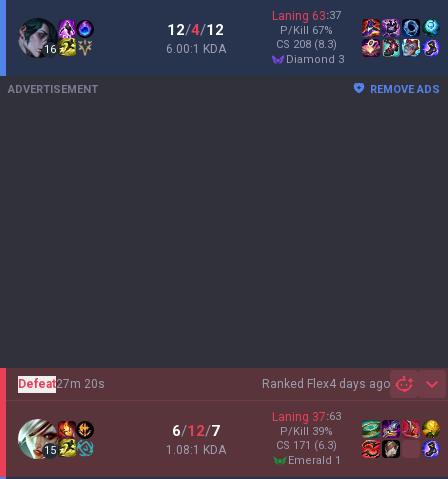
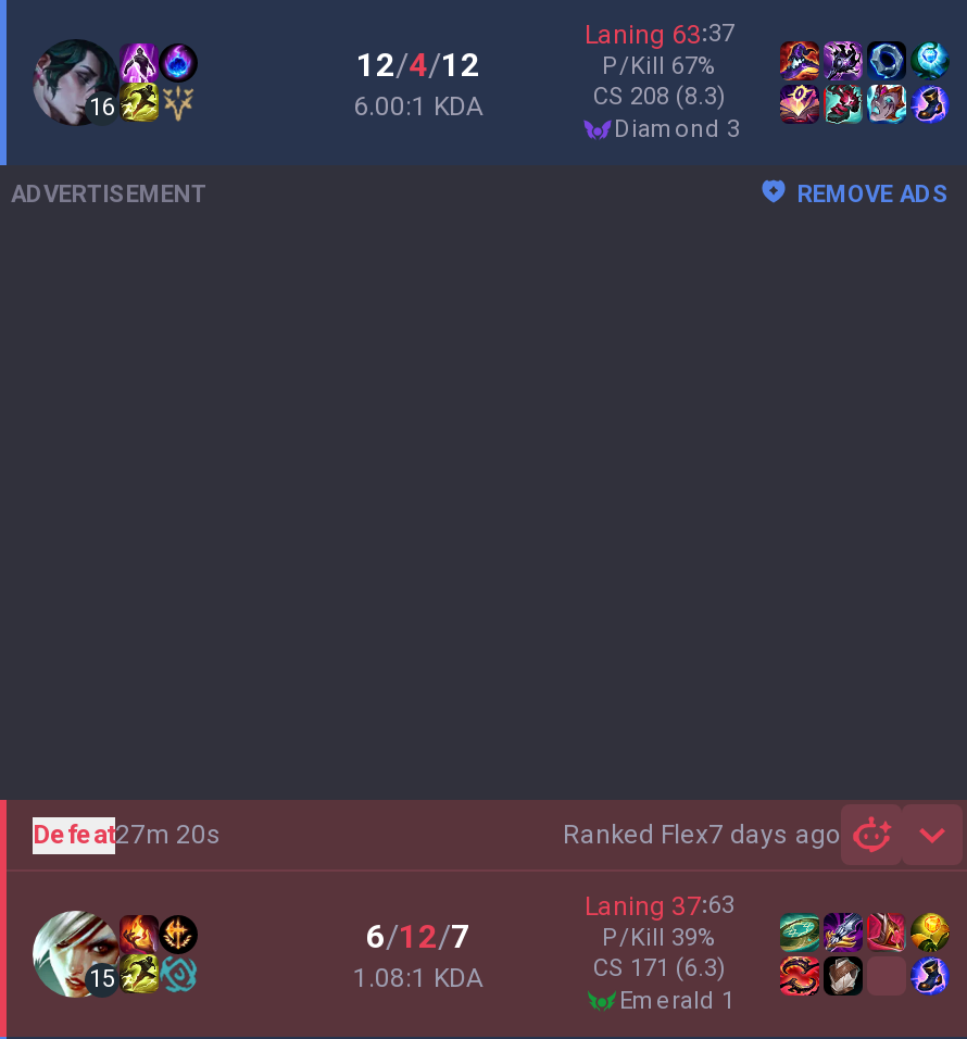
- Ranked Flex4 days ago
+ Ranked Flex7 days ago
